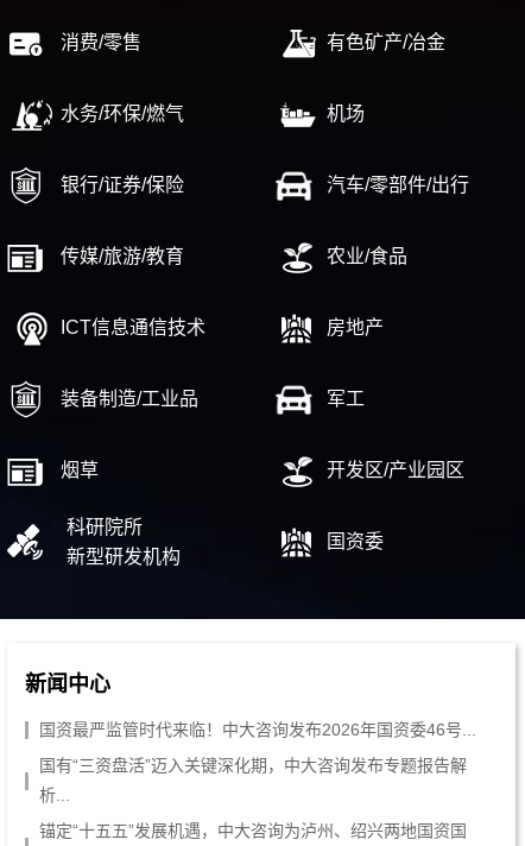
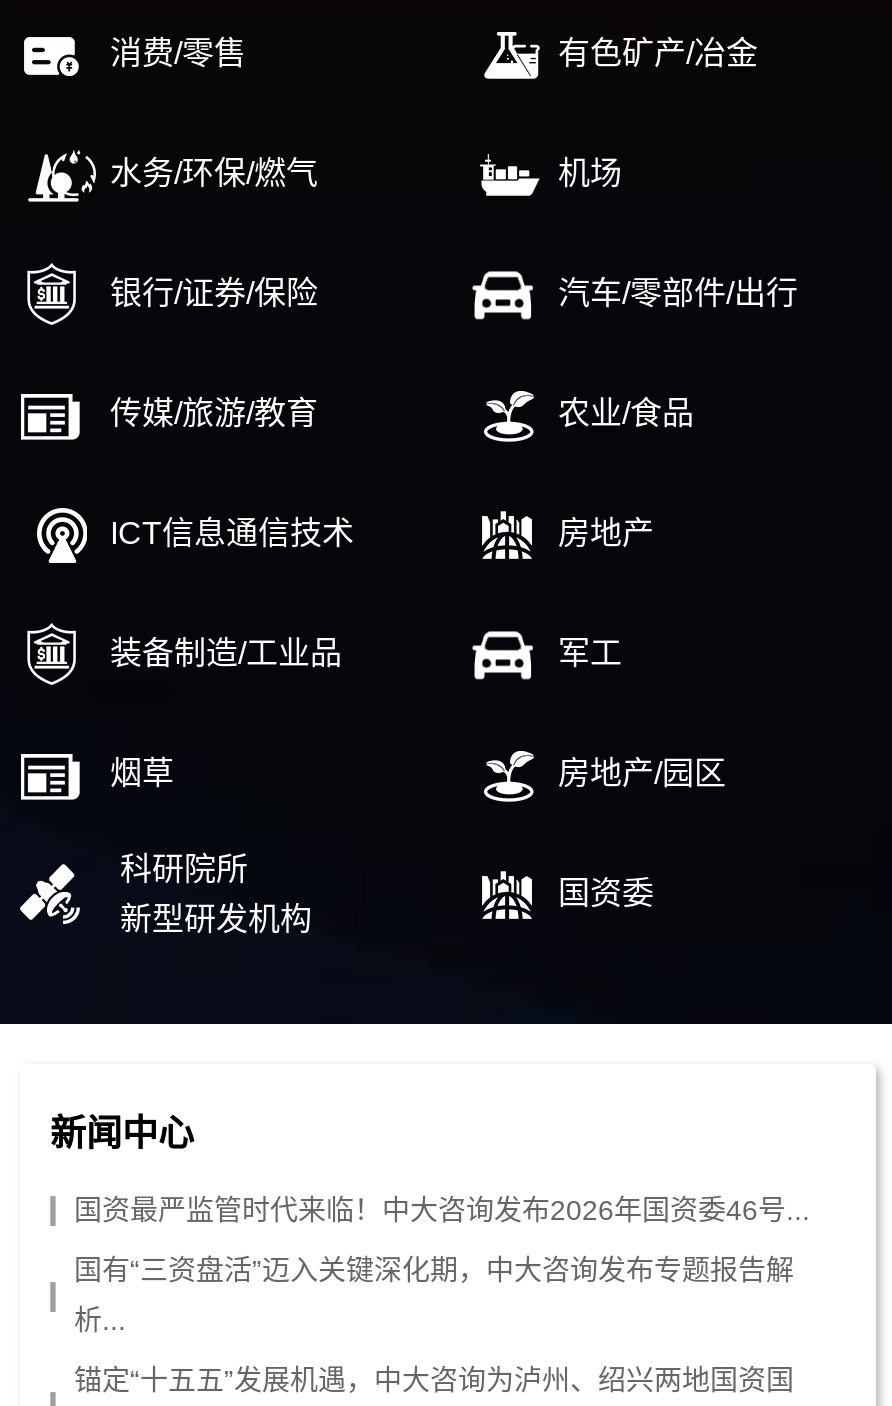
- 开发区/产业园区
+ 房地产/园区
